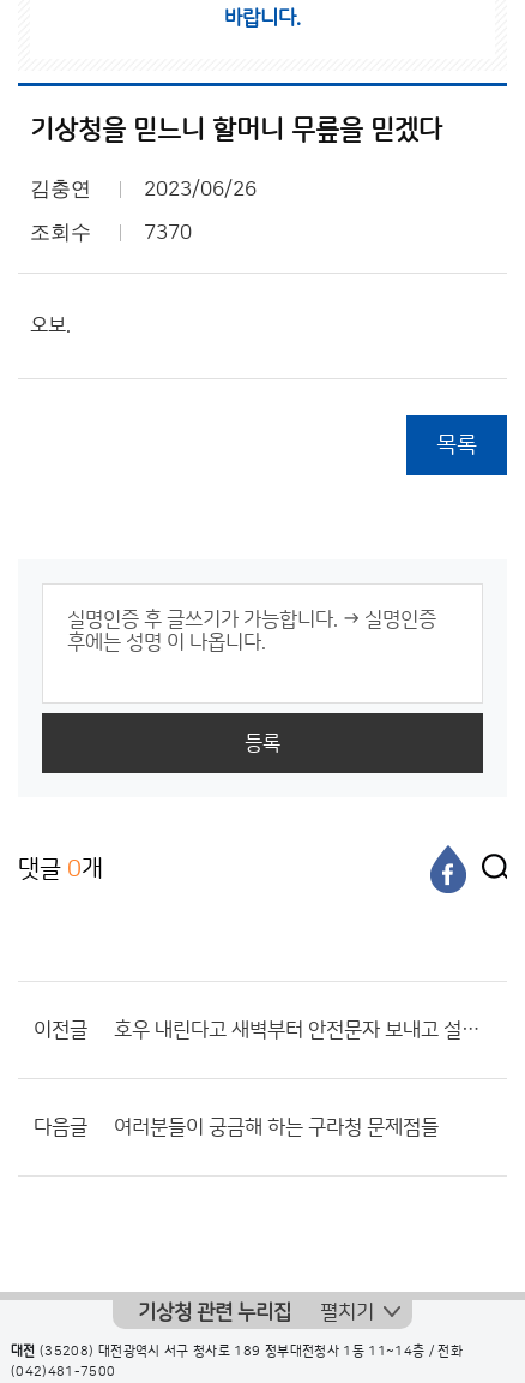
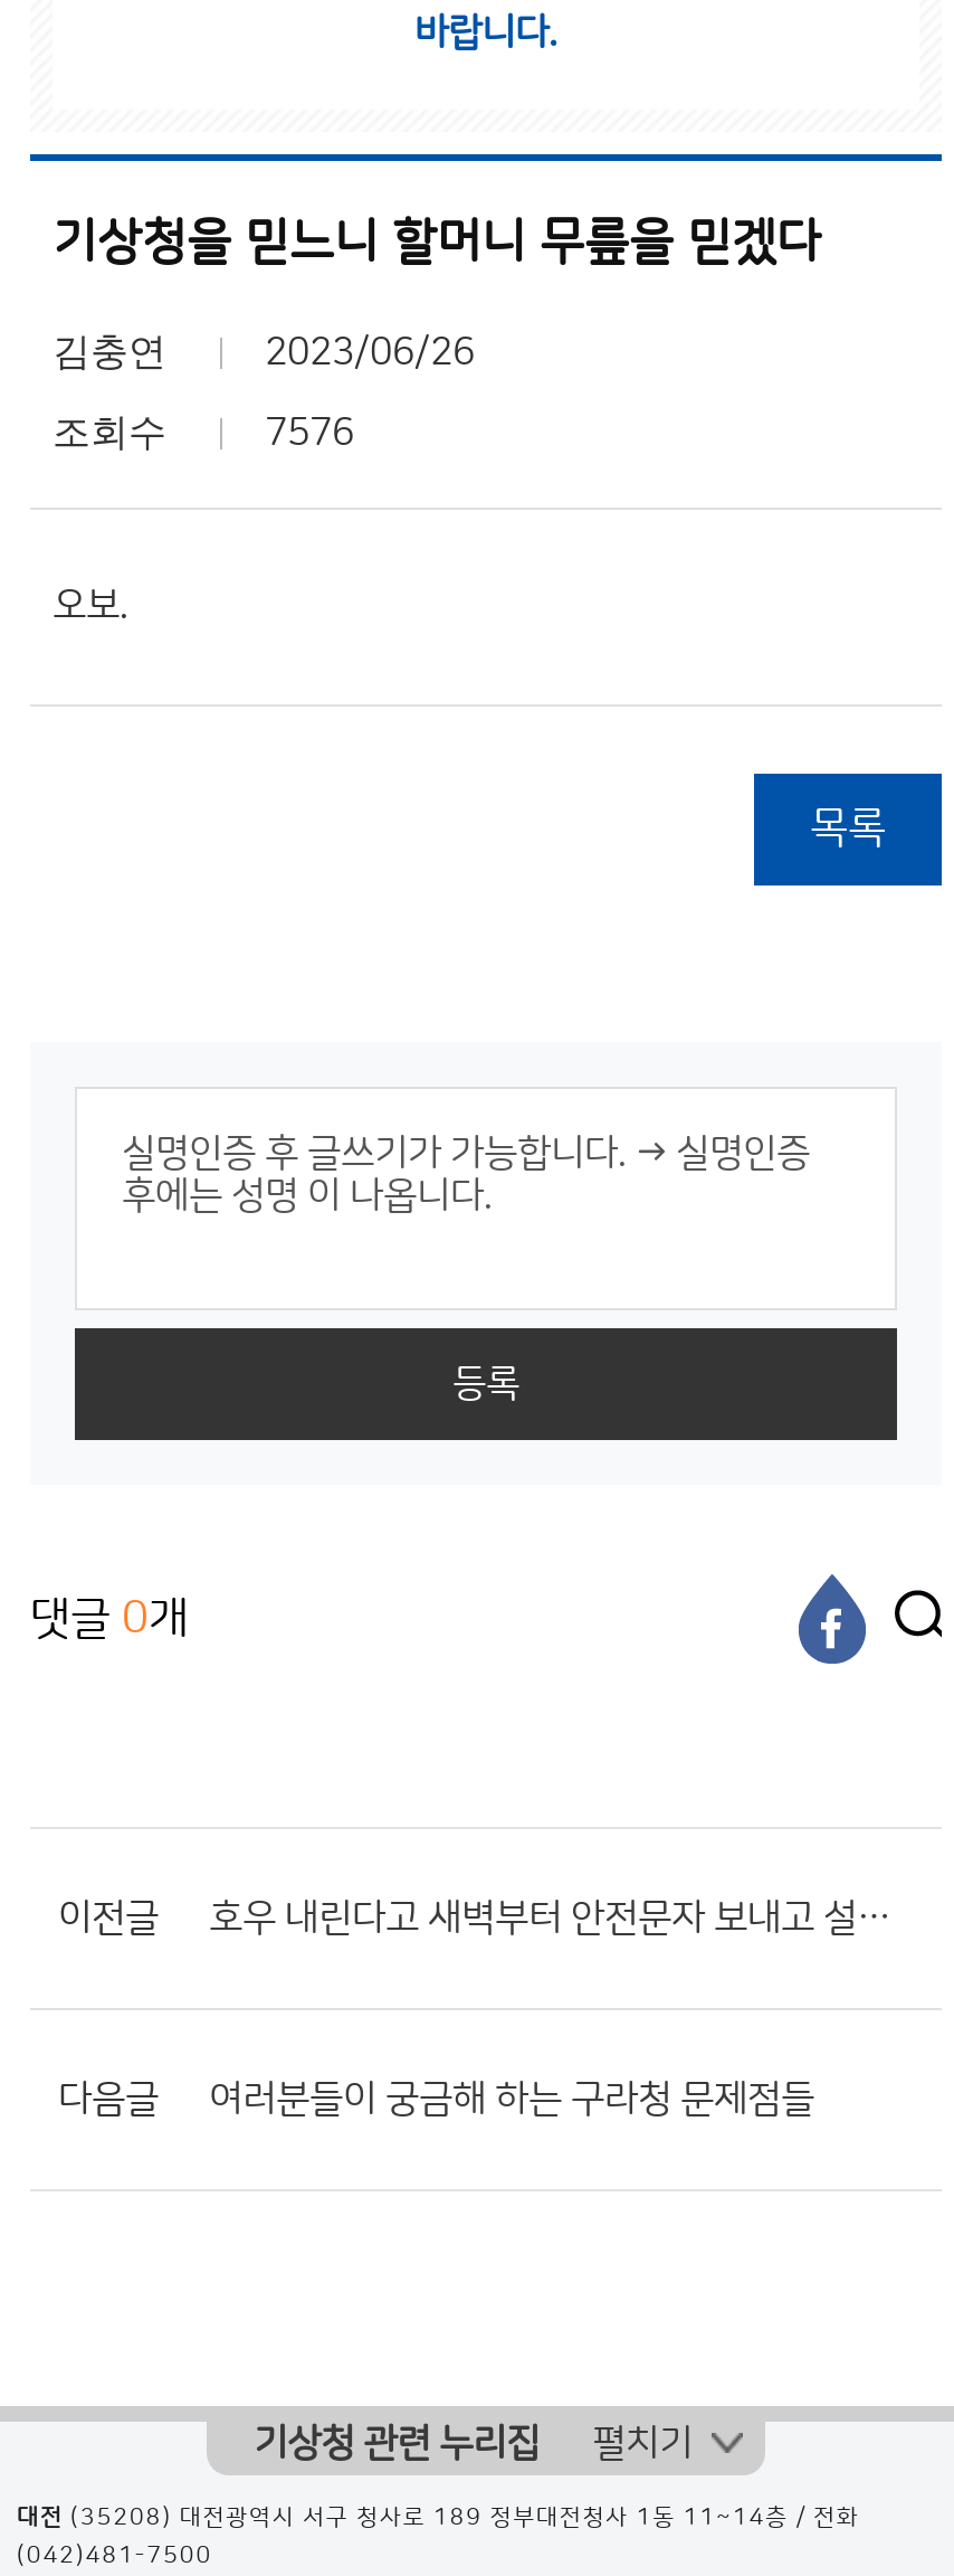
- 7370
+ 7576
